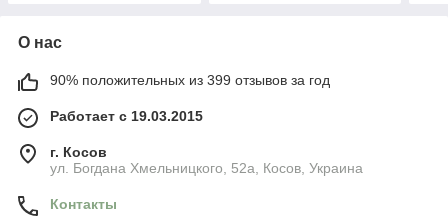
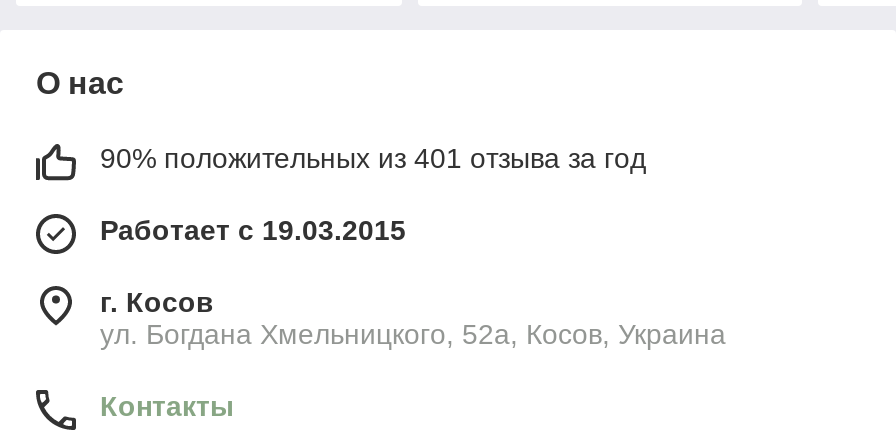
- 90% положительных из 399 отзывов за год
+ 90% положительных из 401 отзыва за год
